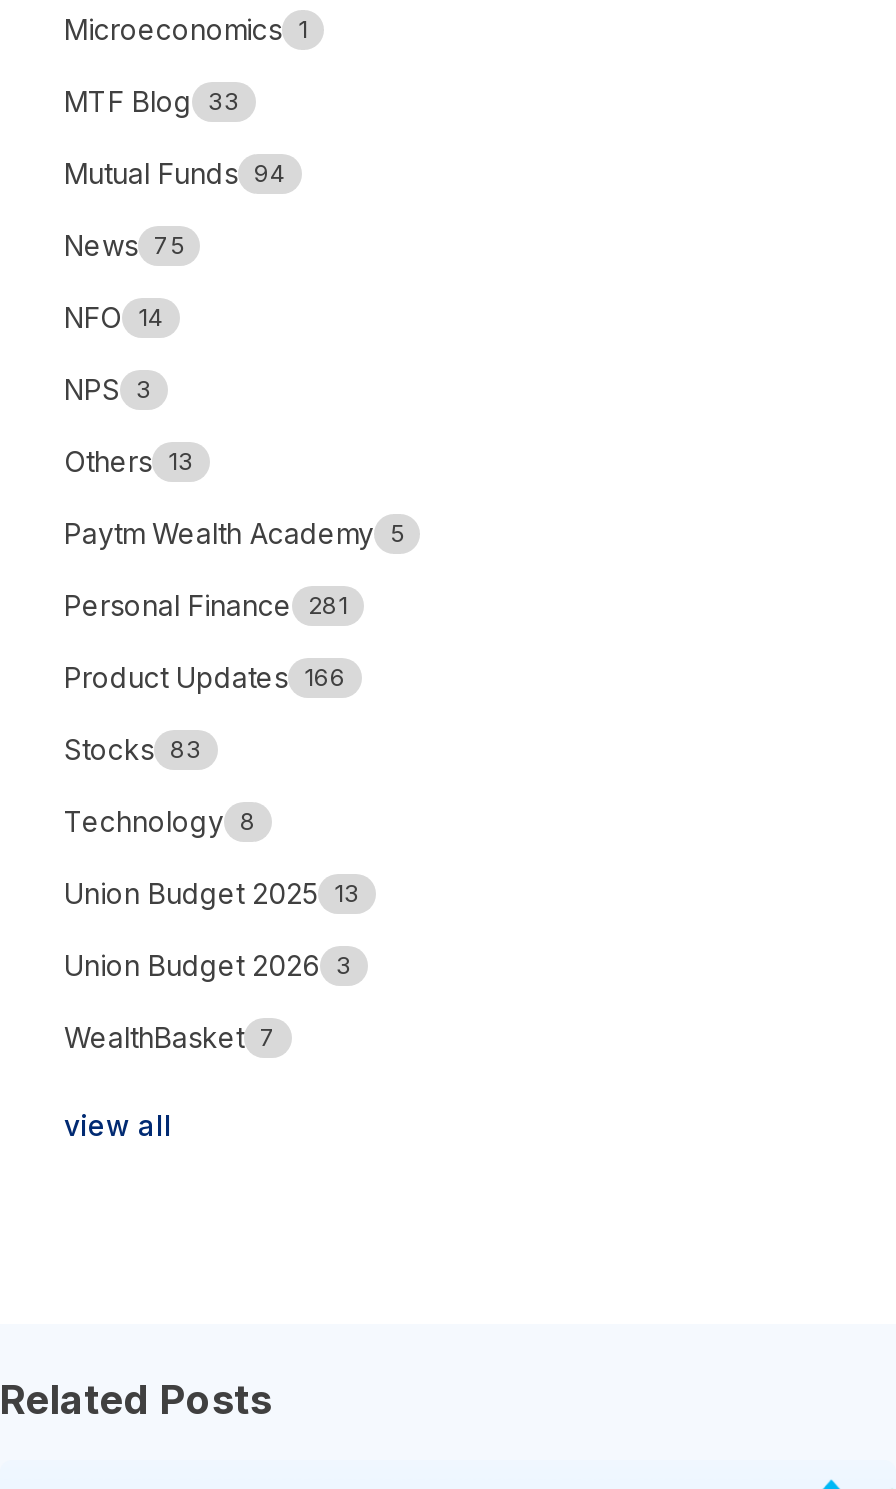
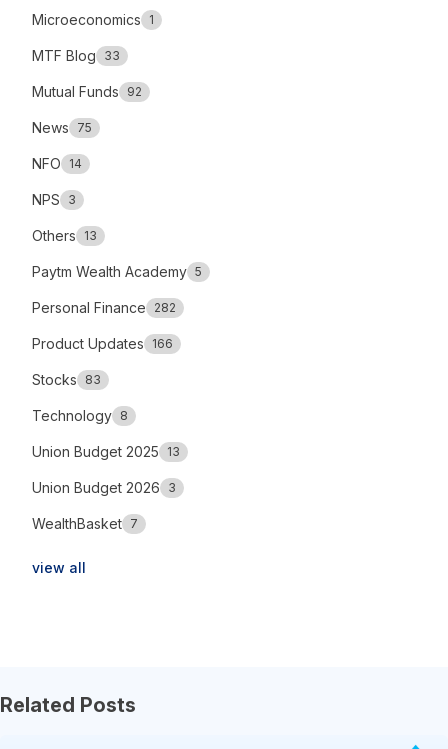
- Mutual Funds 94
+ Mutual Funds 92

- Personal Finance 281
+ Personal Finance 282
